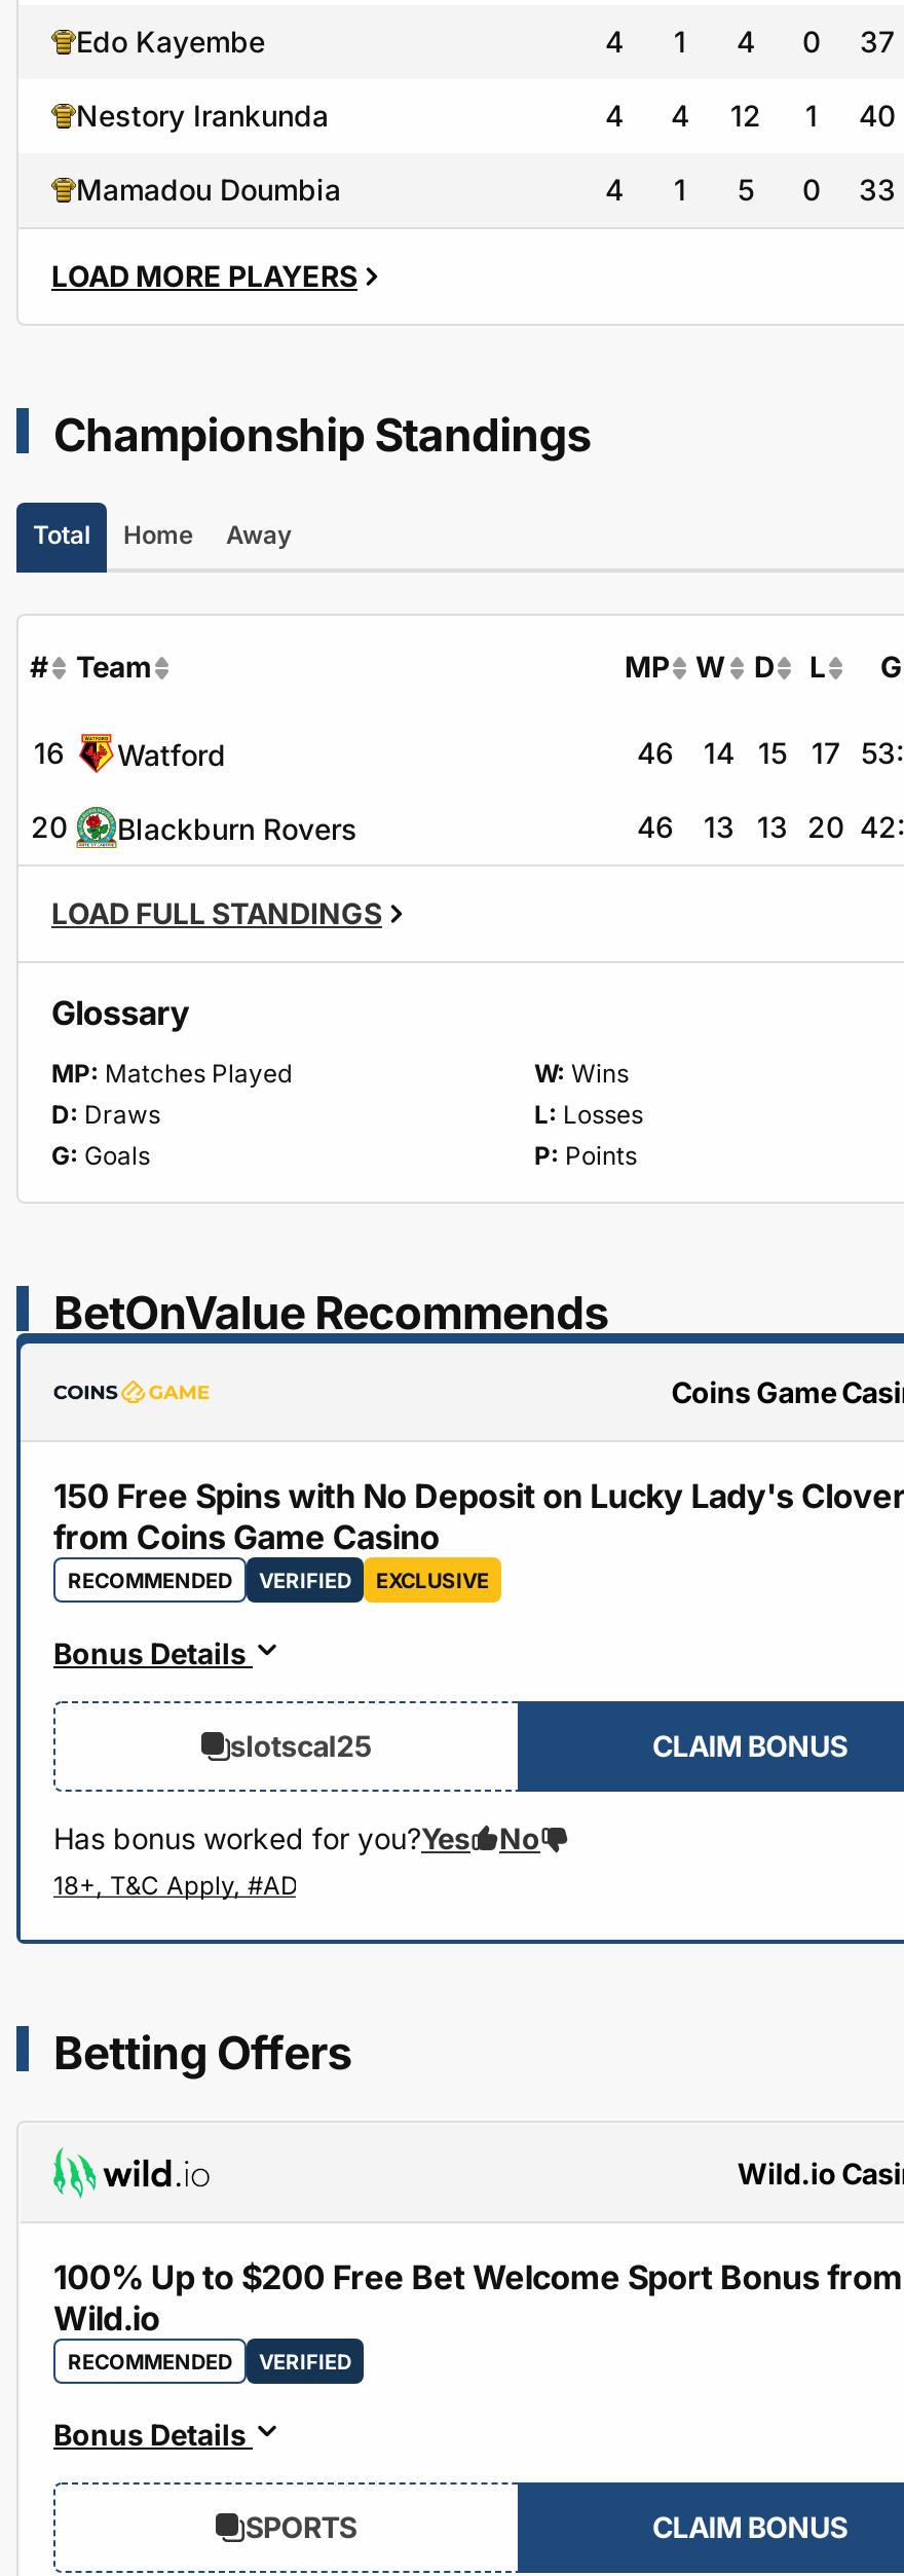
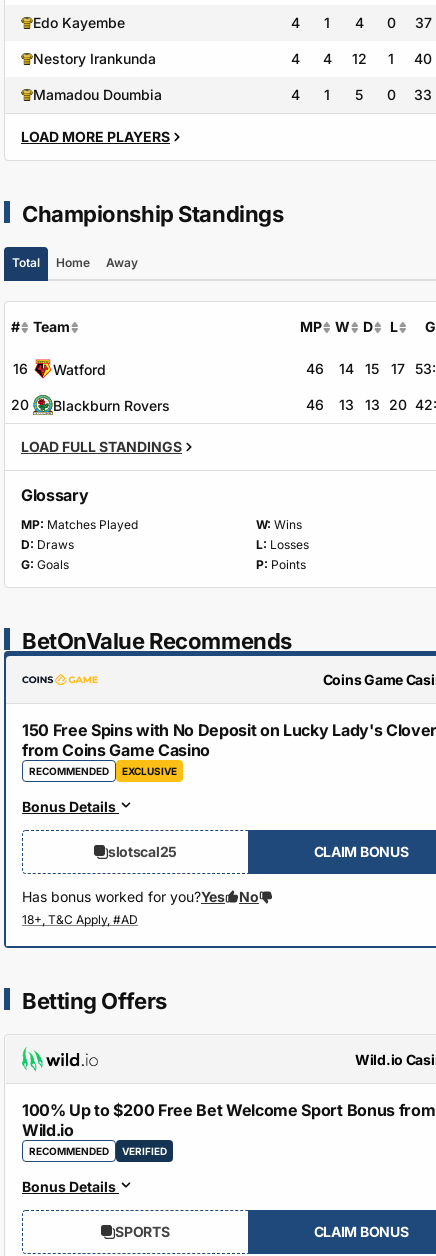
- VERIFIED
